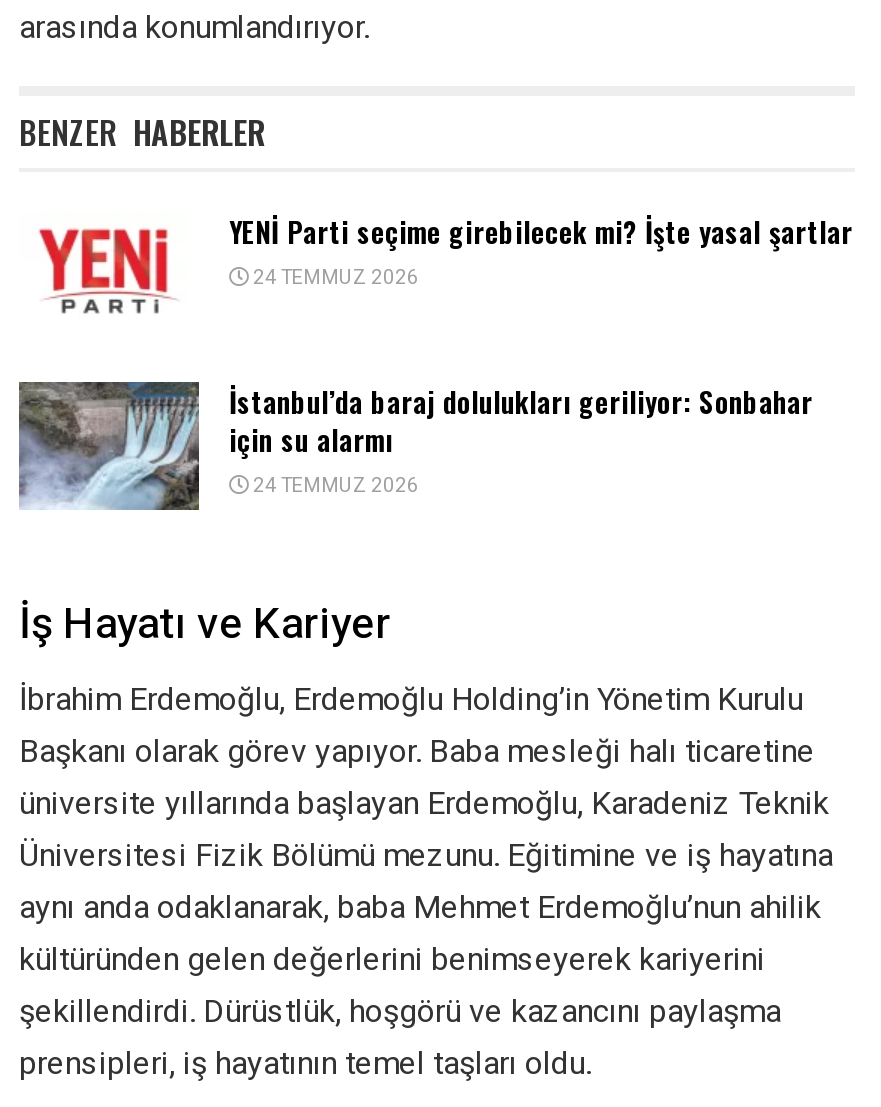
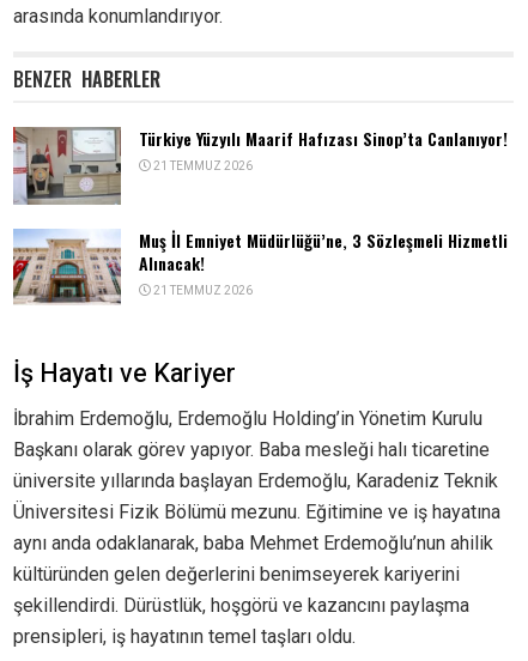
- [image]
- YENİ Parti seçime girebilecek mi? İşte yasal şartlar
- 24 TEMMUZ 2026
+ [image]
+ Türkiye Yüzyılı Maarif Hafızası Sinop’ta Canlanıyor!
+ 21 TEMMUZ 2026

- [image]
- İstanbul’da baraj dolulukları geriliyor: Sonbahar
- için su alarmı
- 24 TEMMUZ 2026
+ [image]
+ Muş İl Emniyet Müdürlüğü’ne, 3 Sözleşmeli Hizmetli
+ Alınacak!
+ 21 TEMMUZ 2026
